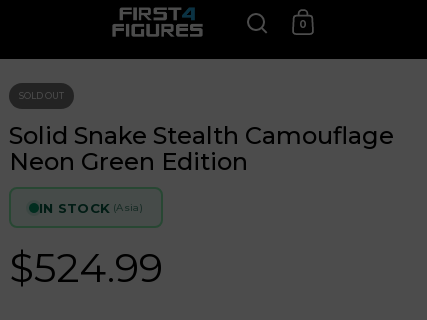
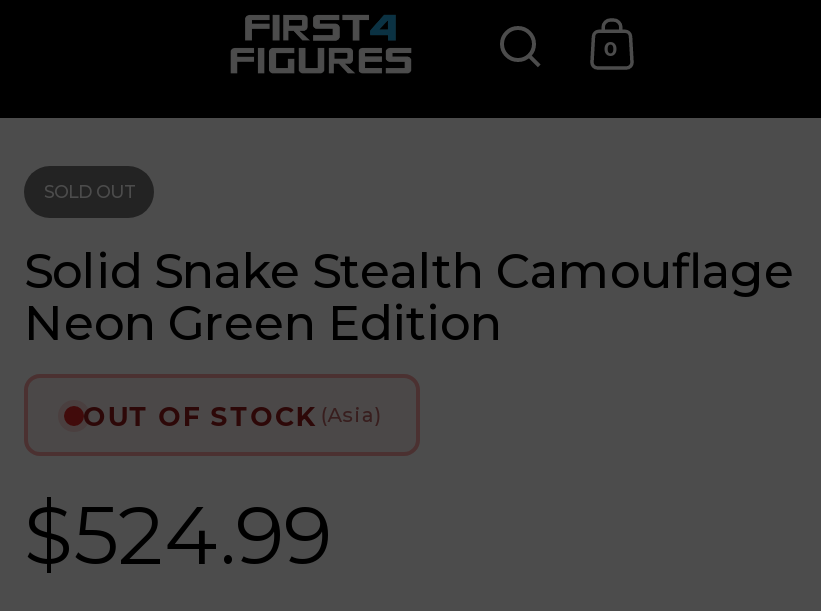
- IN STOCK (Asia)
+ OUT OF STOCK (Asia)
